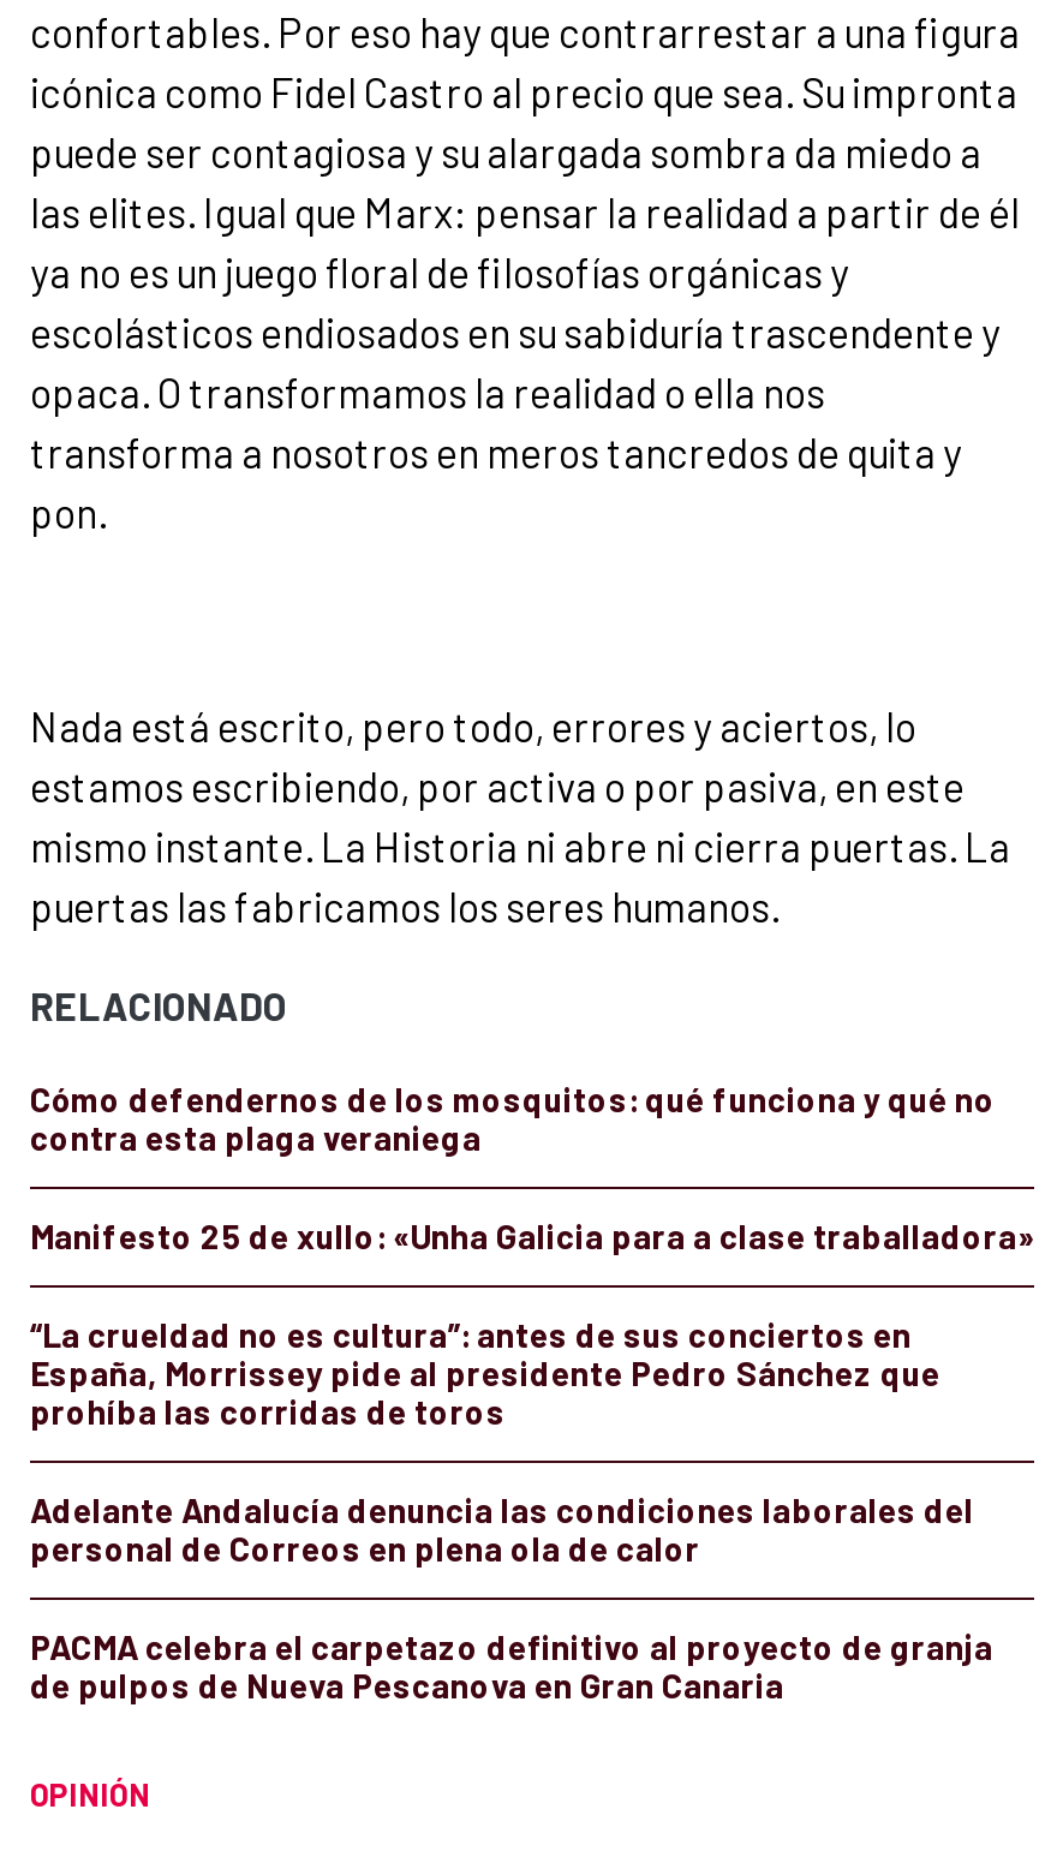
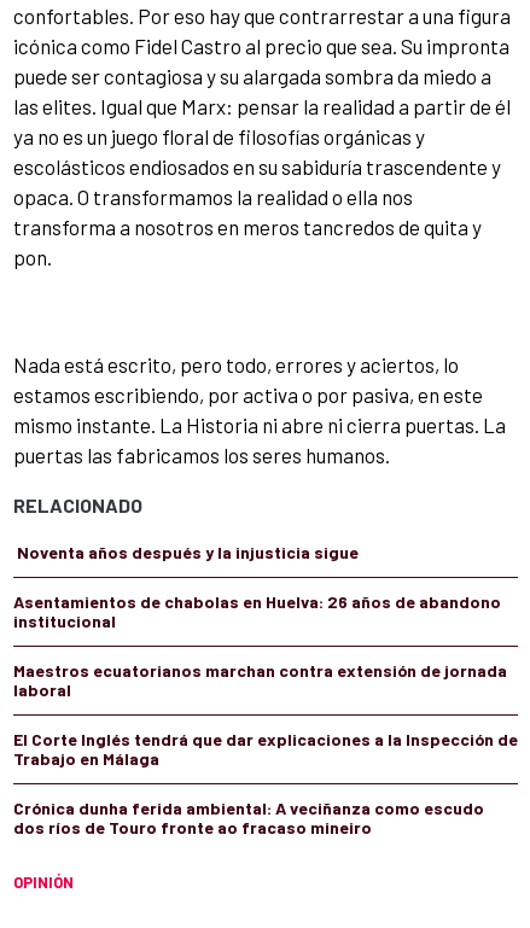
- Cómo defendernos de los mosquitos: qué funciona y qué no
- contra esta plaga veraniega
+ Noventa años después y la injusticia sigue

- Manifesto 25 de xullo: «Unha Galicia para a clase traballadora»
+ Asentamientos de chabolas en Huelva: 26 años de abandono
+ institucional

- “La crueldad no es cultura”: antes de sus conciertos en
- España, Morrissey pide al presidente Pedro Sánchez que
- prohíba las corridas de toros
+ Maestros ecuatorianos marchan contra extensión de jornada
+ laboral

- Adelante Andalucía denuncia las condiciones laborales del
- personal de Correos en plena ola de calor
+ El Corte Inglés tendrá que dar explicaciones a la Inspección de
+ Trabajo en Málaga

- PACMA celebra el carpetazo definitivo al proyecto de granja
- de pulpos de Nueva Pescanova en Gran Canaria
+ Crónica dunha ferida ambiental: A veciñanza como escudo
+ dos ríos de Touro fronte ao fracaso mineiro
